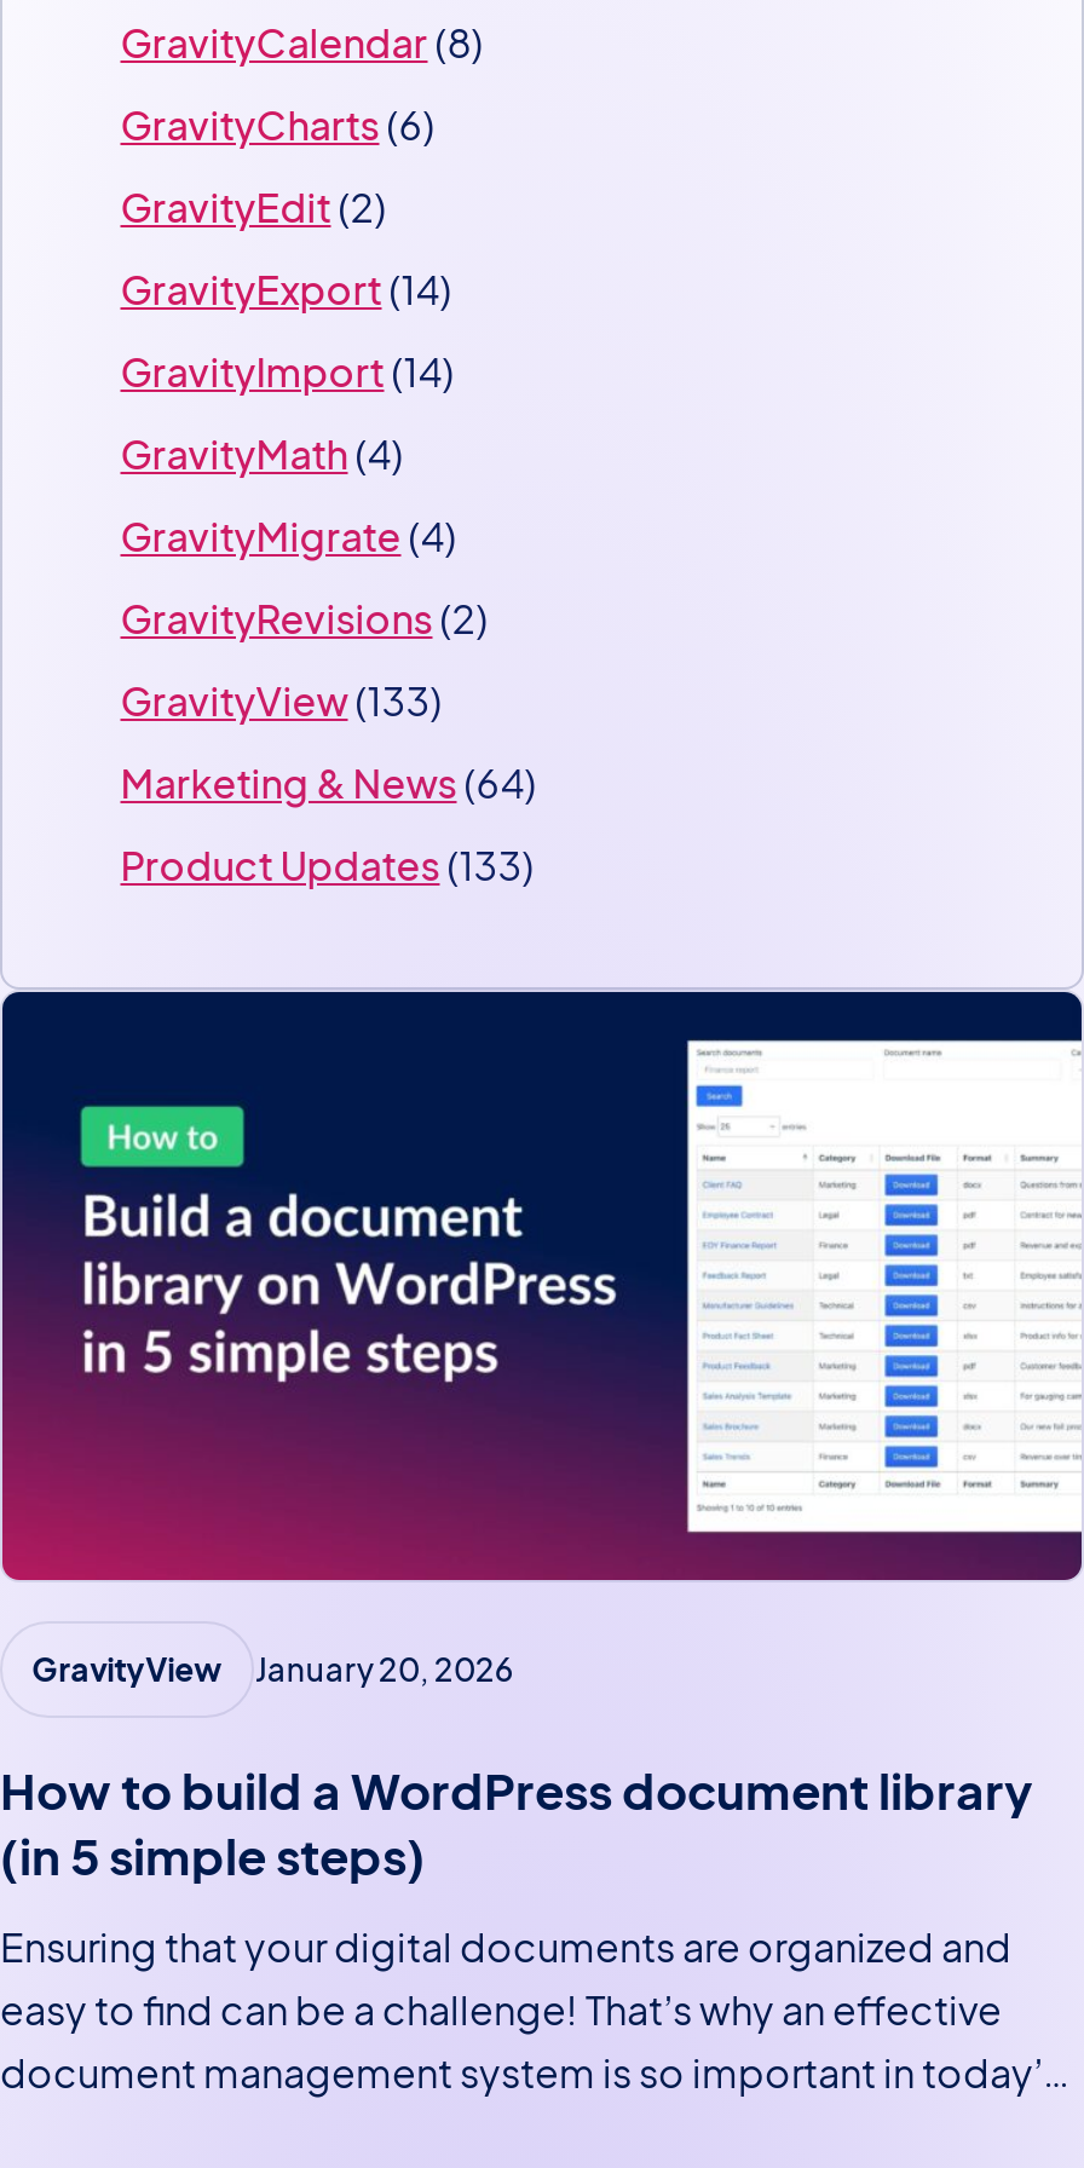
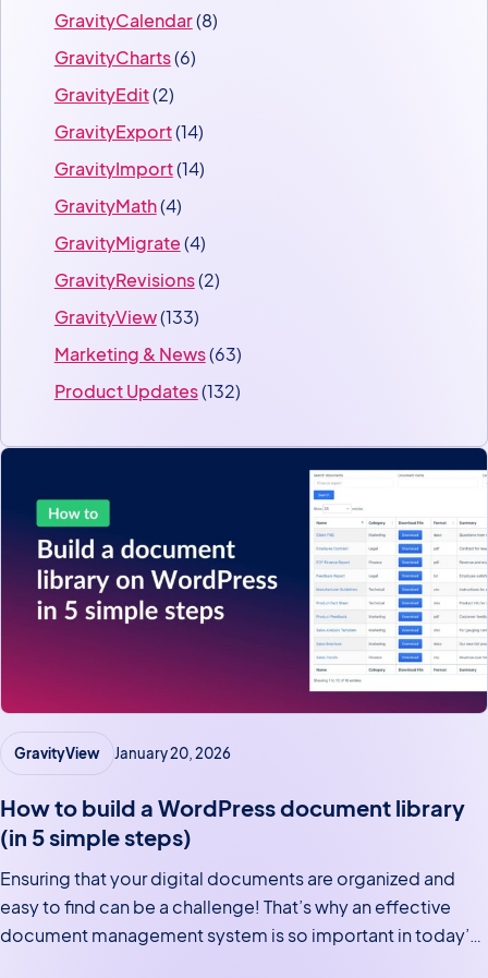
- Marketing & News (64)
+ Marketing & News (63)

- Product Updates (133)
+ Product Updates (132)
